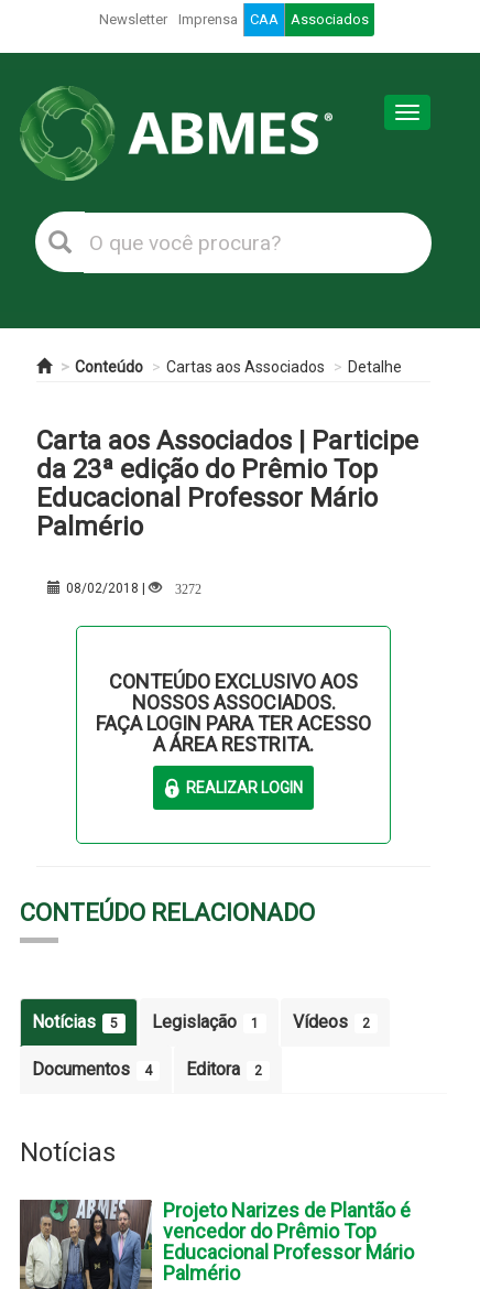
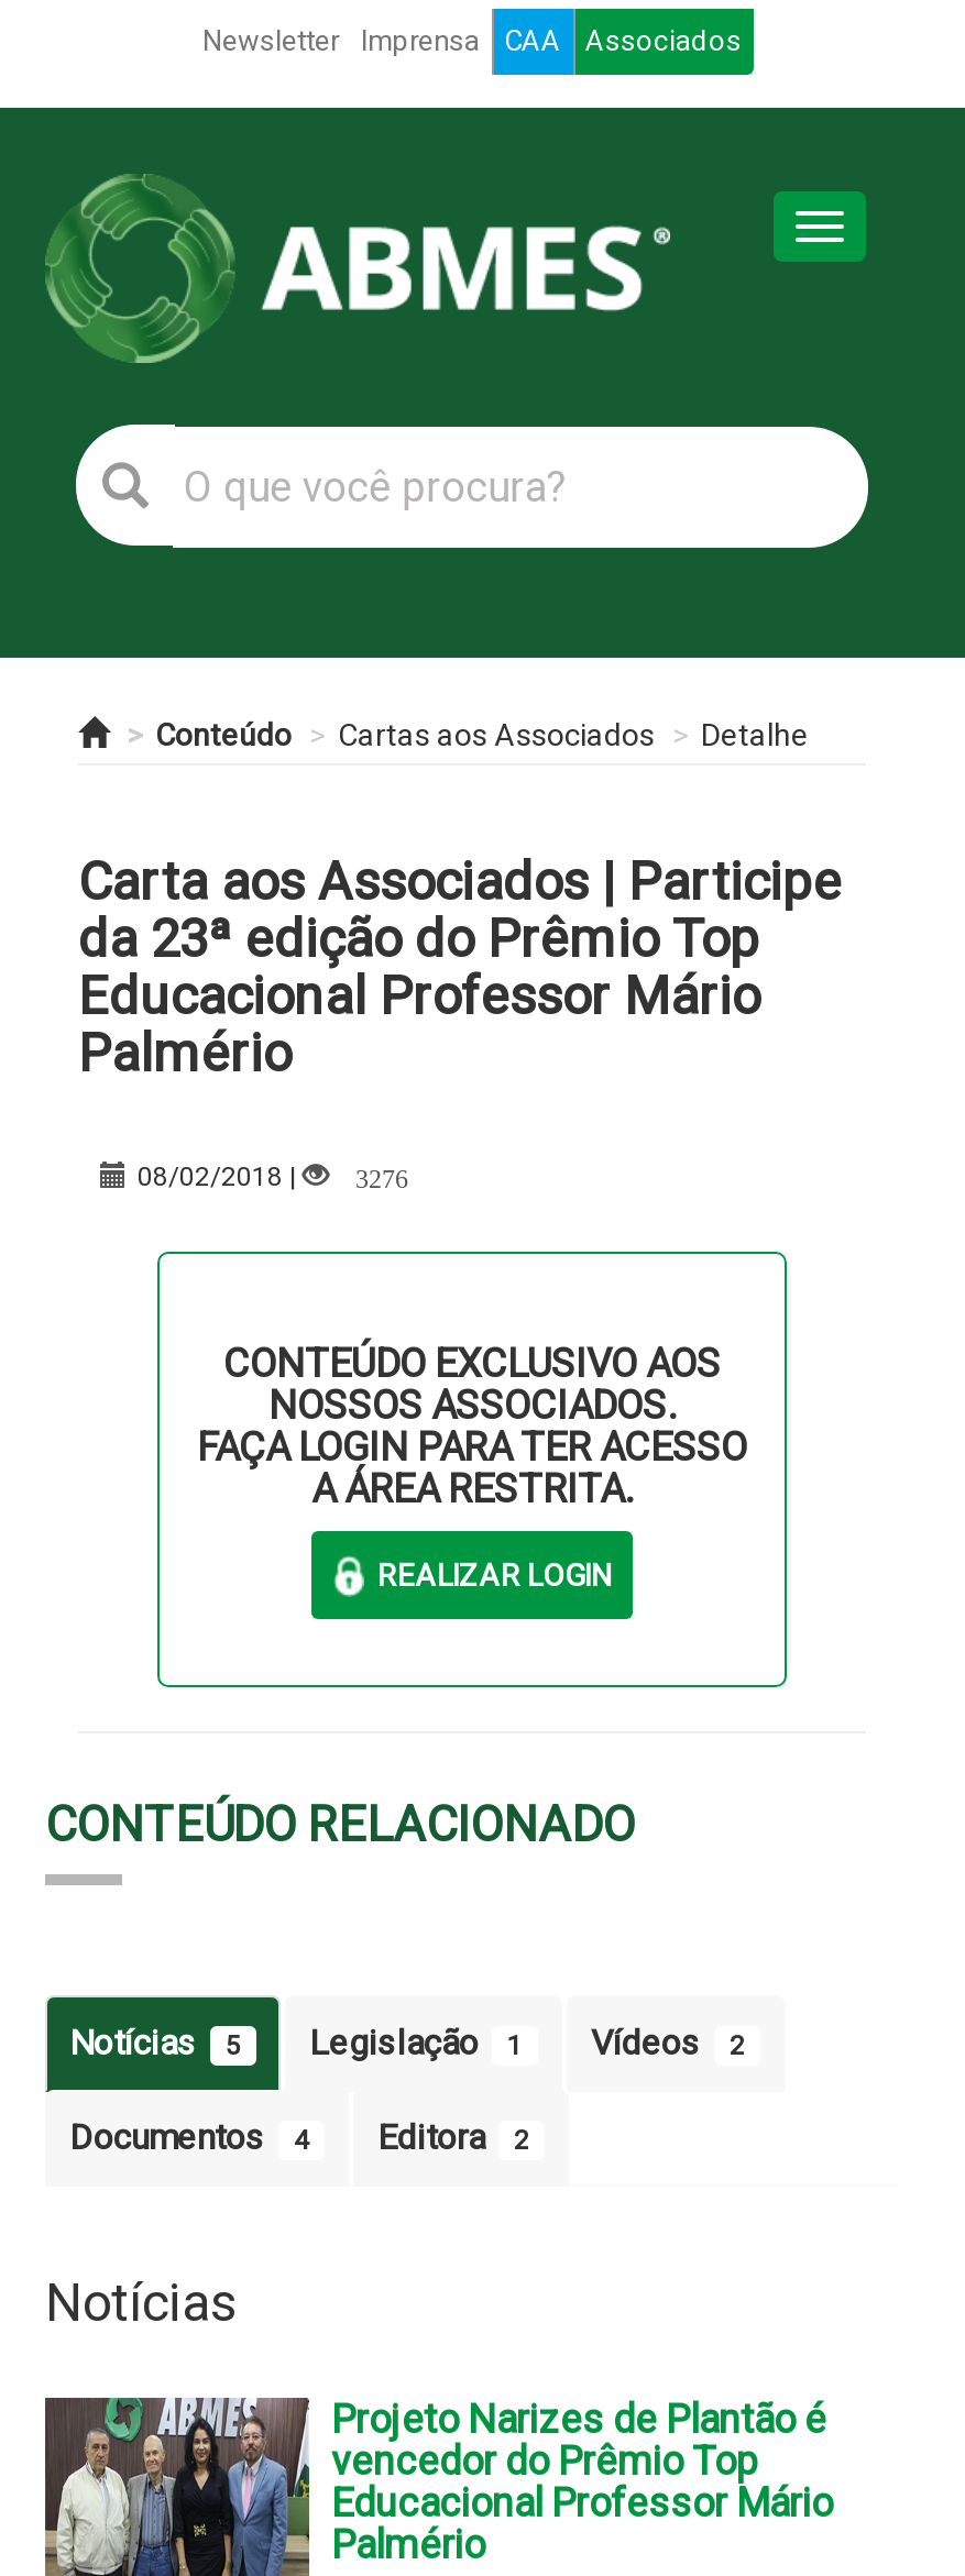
- 3272
+ 3276
